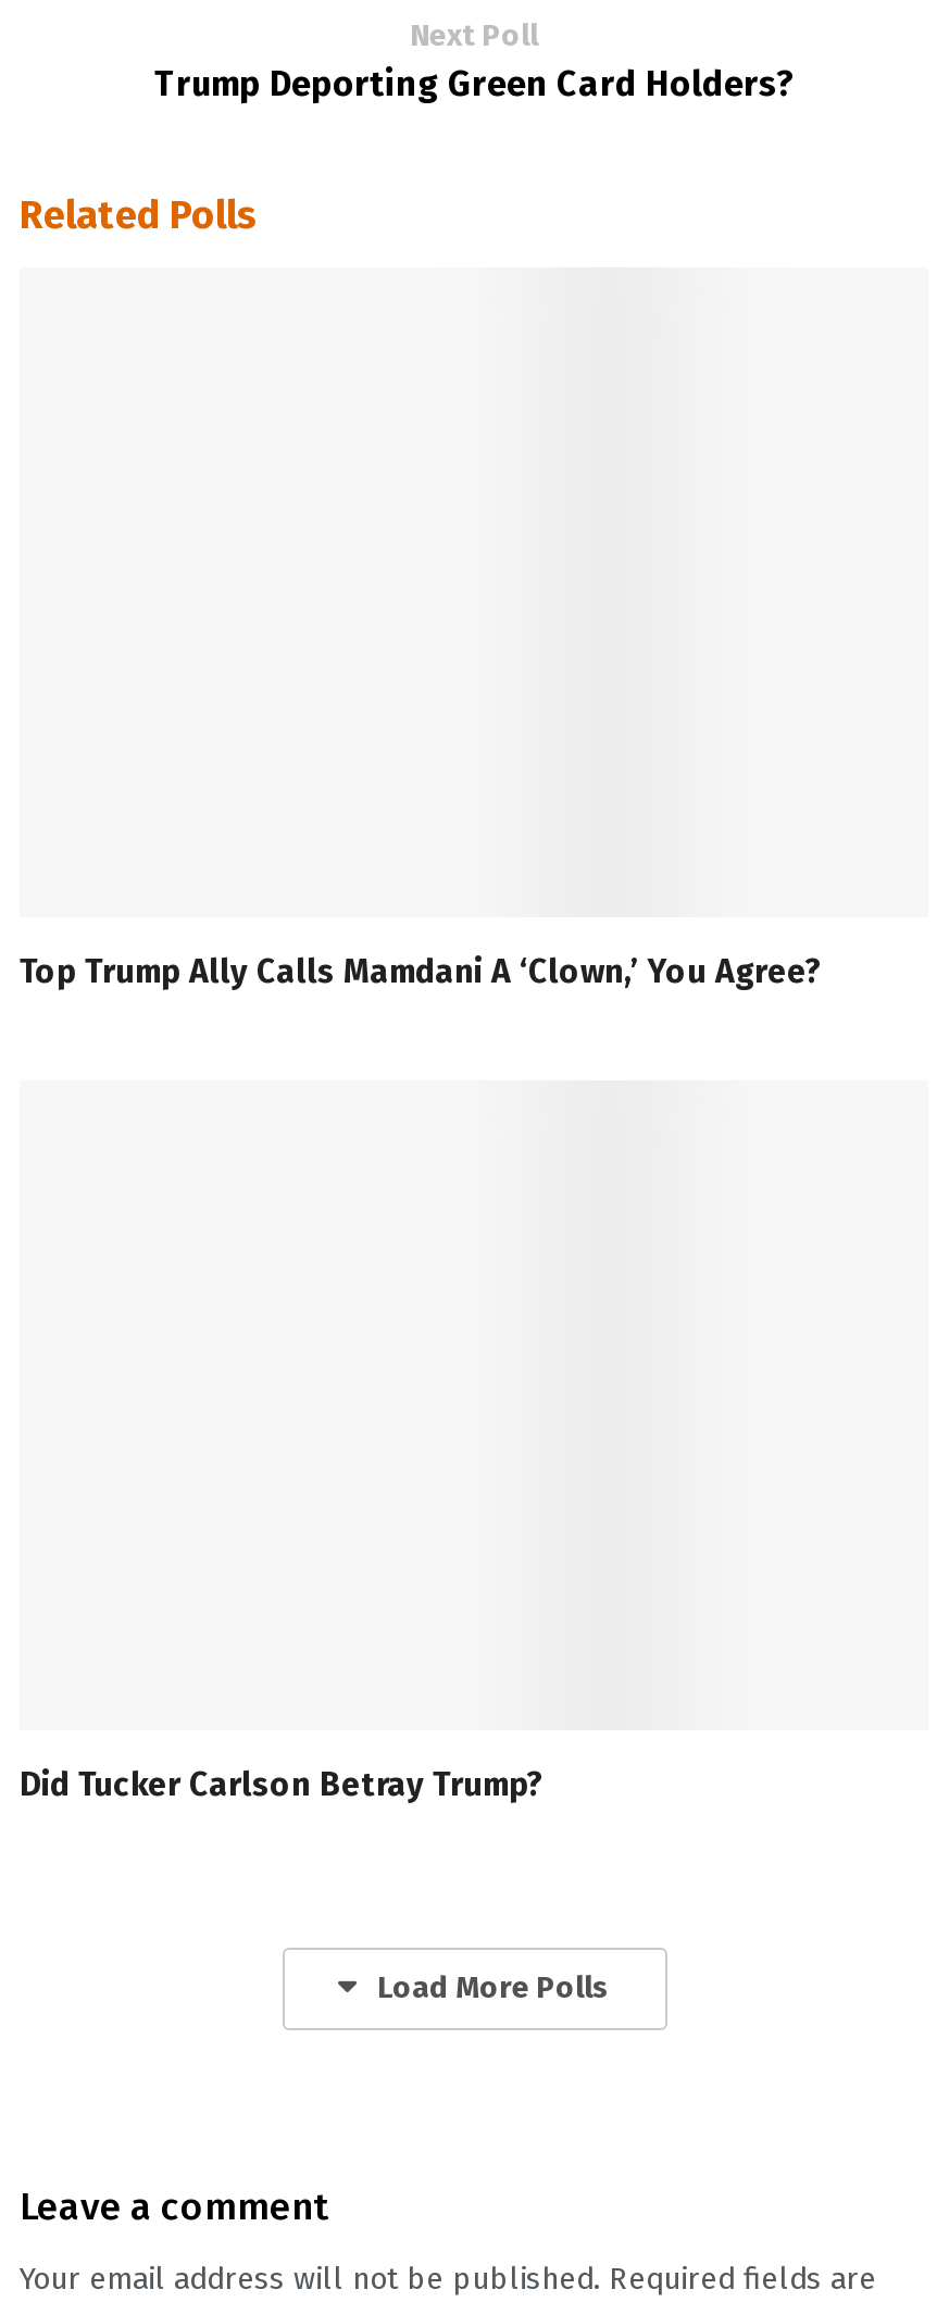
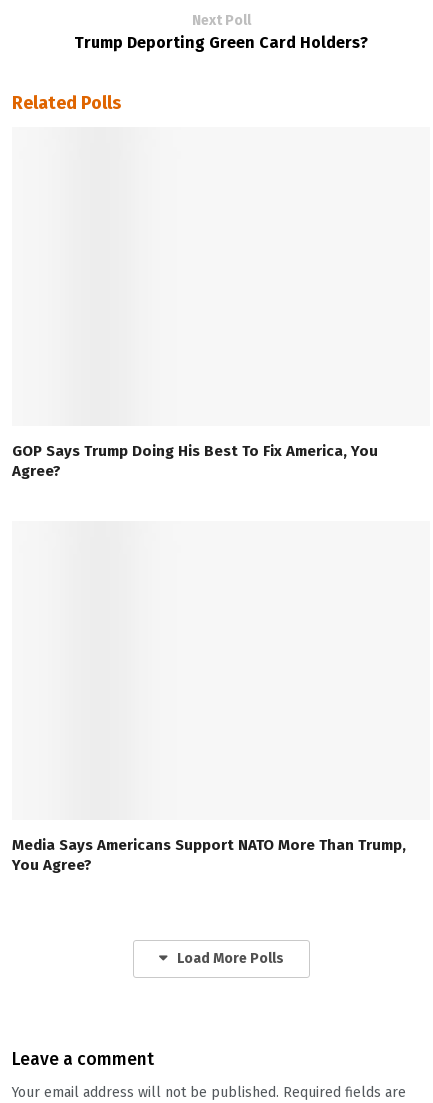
- Top Trump Ally Calls Mamdani A ‘Clown,’ You Agree?
+ GOP Says Trump Doing His Best To Fix America, You
+ Agree?

- Did Tucker Carlson Betray Trump?
+ Media Says Americans Support NATO More Than Trump,
+ You Agree?
